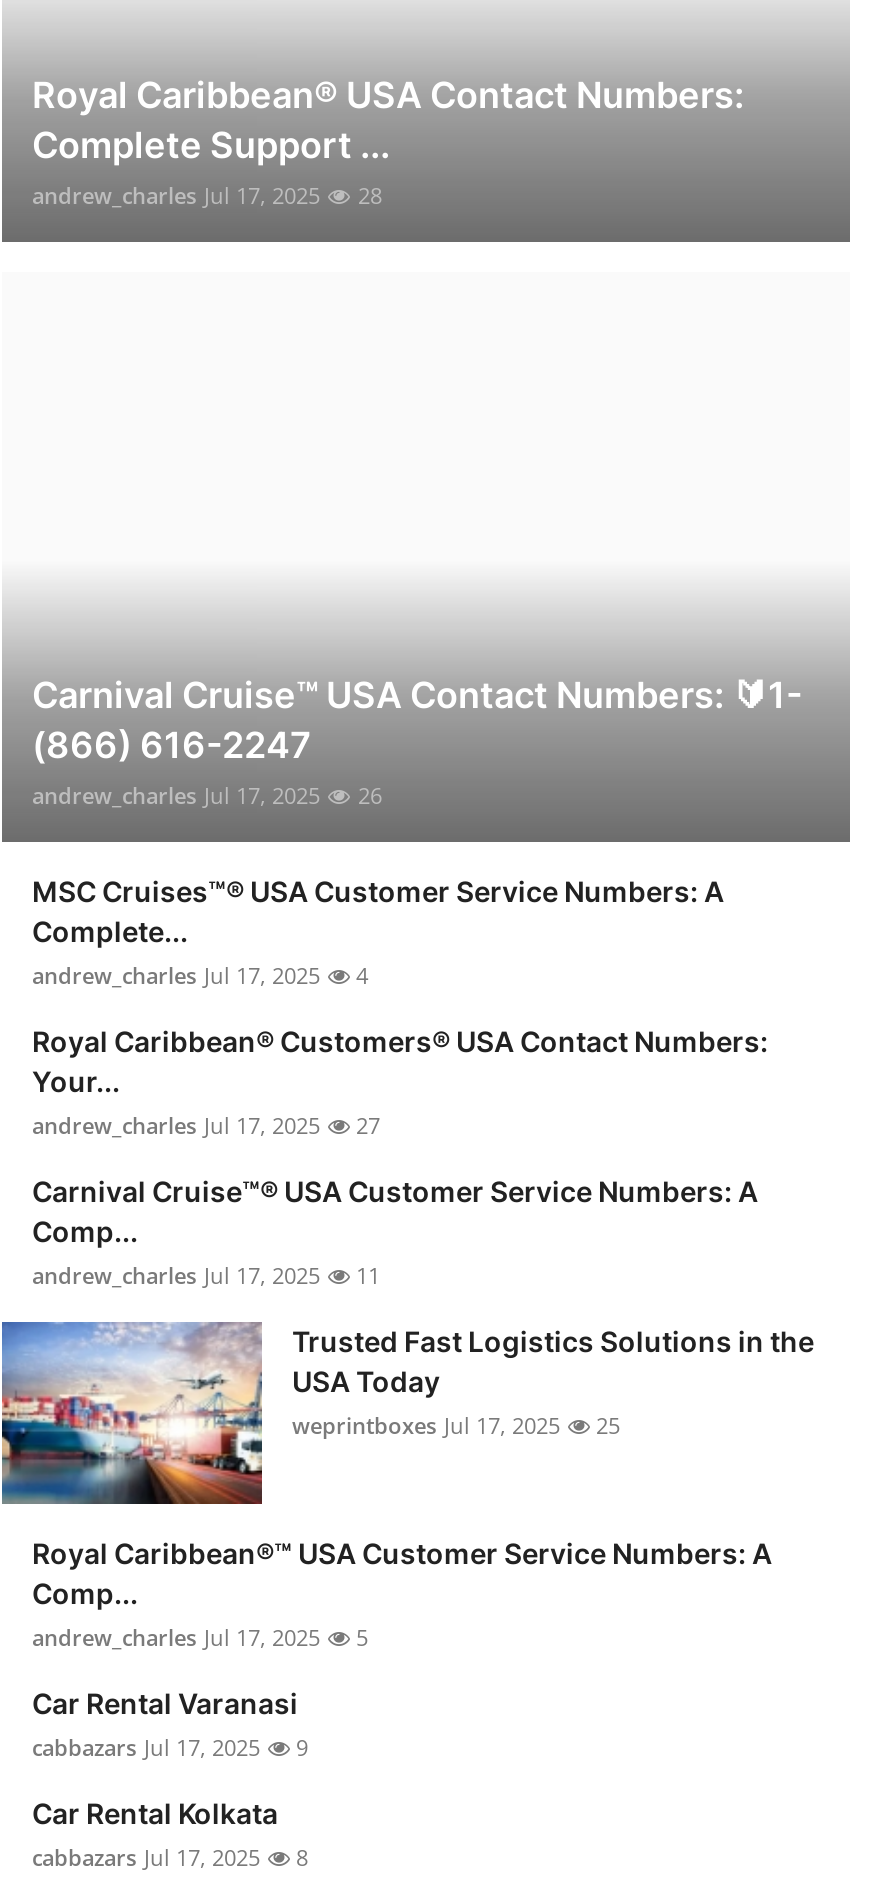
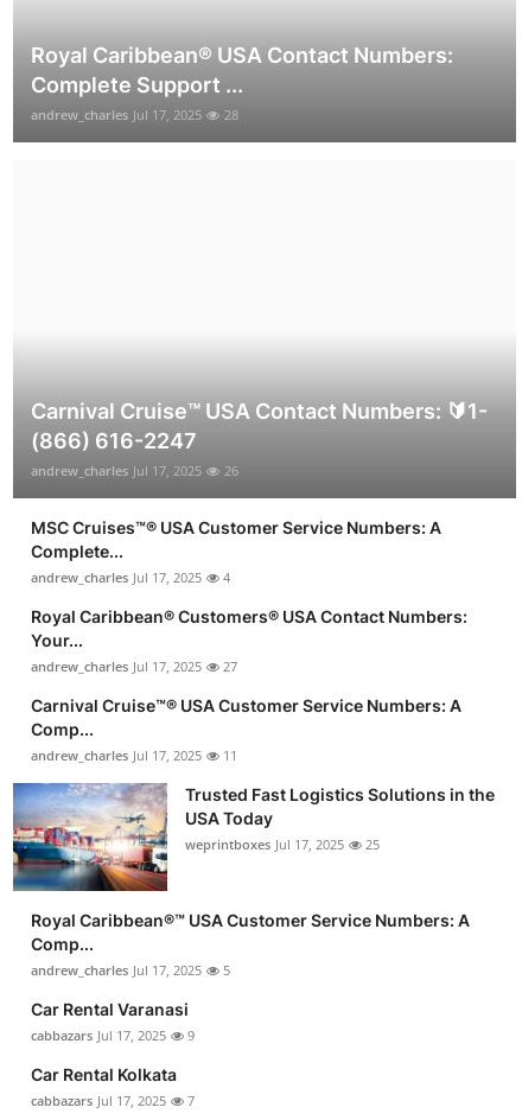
- cabbazars Jul 17, 2025 8
+ cabbazars Jul 17, 2025 7
